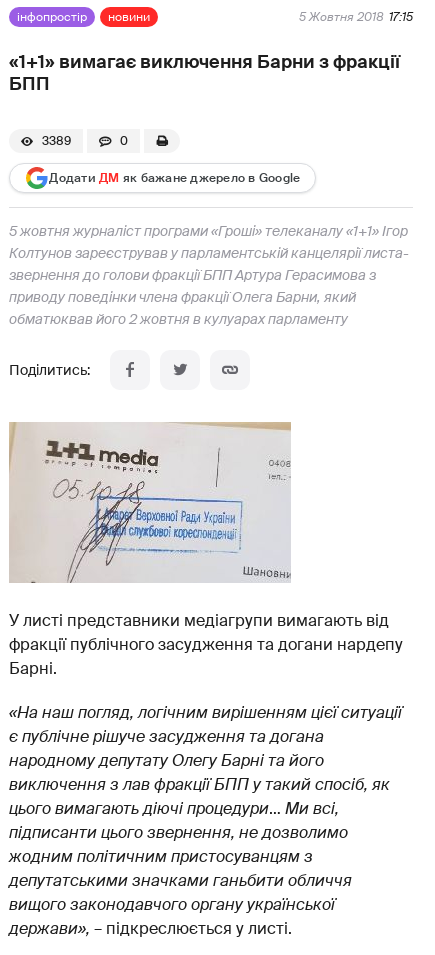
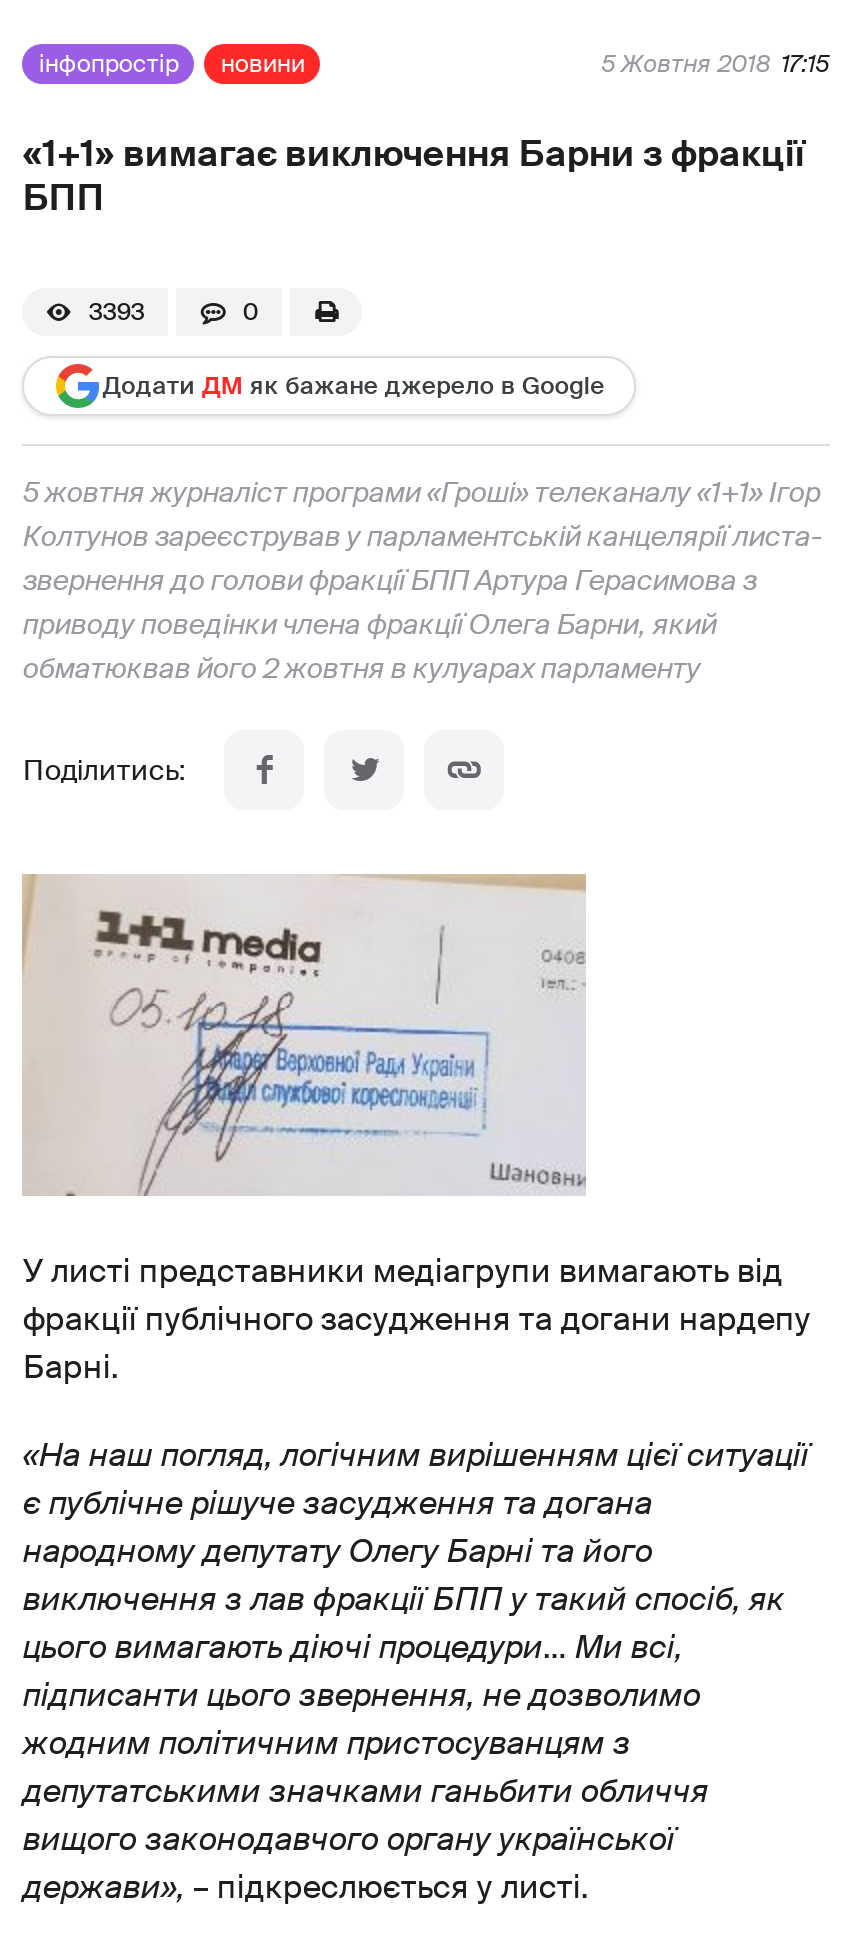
- 3389
+ 3393
